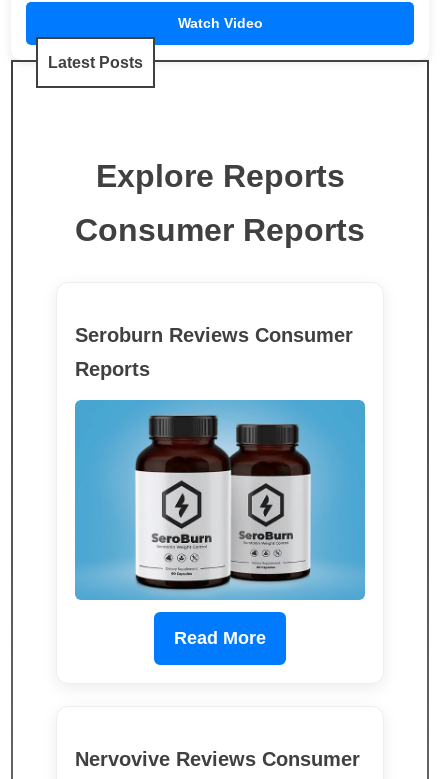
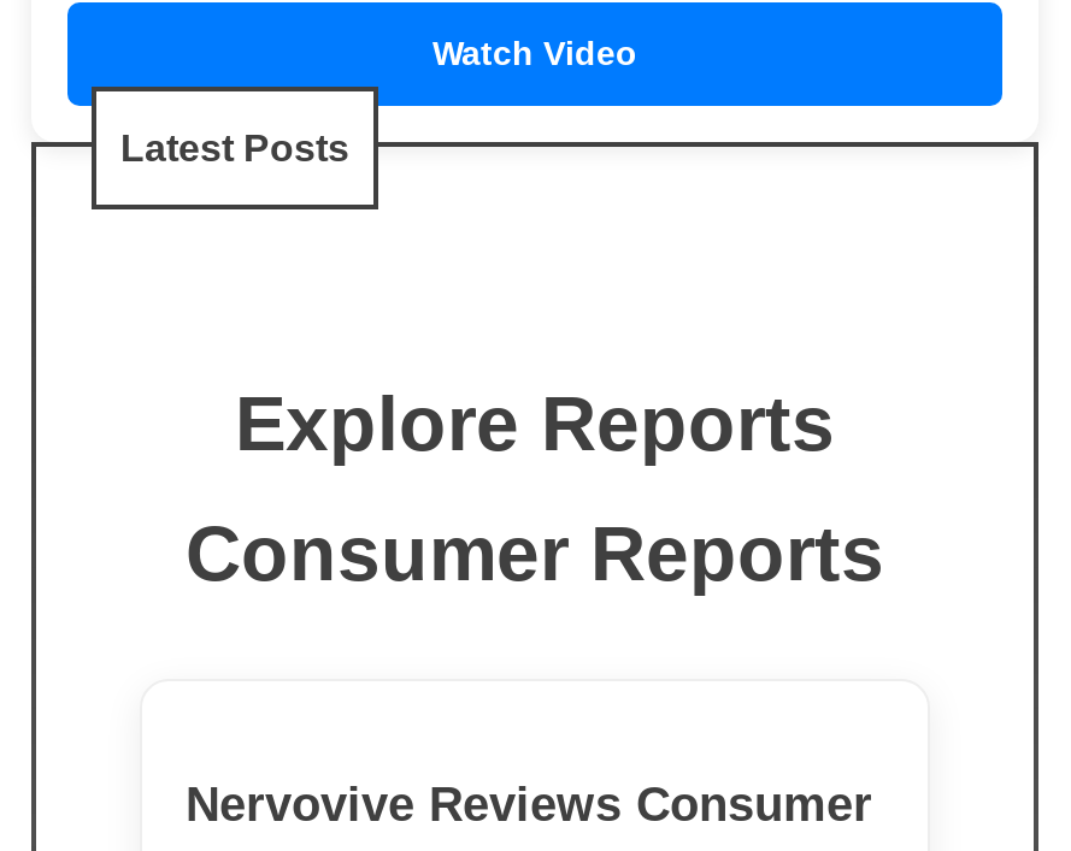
- Seroburn Reviews Consumer
- Reports

- [image]
- Read More
